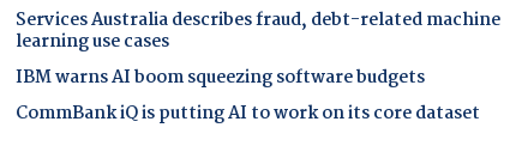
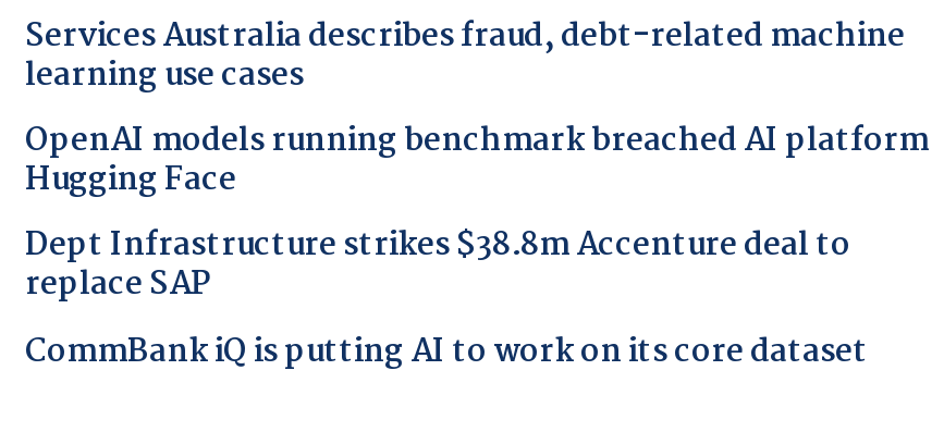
- IBM warns AI boom squeezing software budgets
+ OpenAI models running benchmark breached AI platform
+ Hugging Face
+ Dept Infrastructure strikes $38.8m Accenture deal to
+ replace SAP
